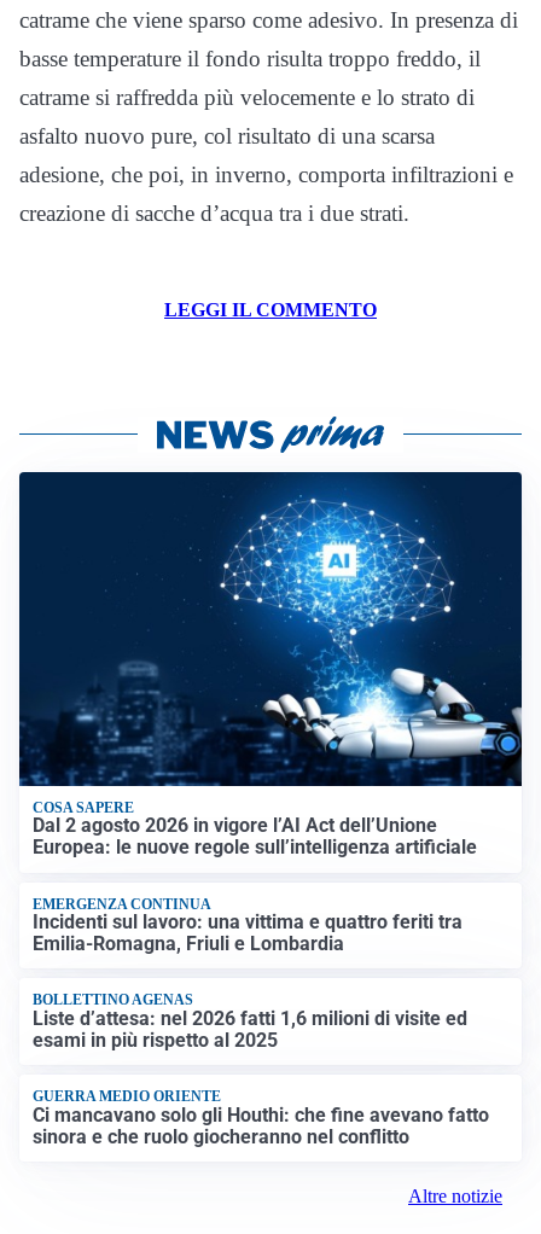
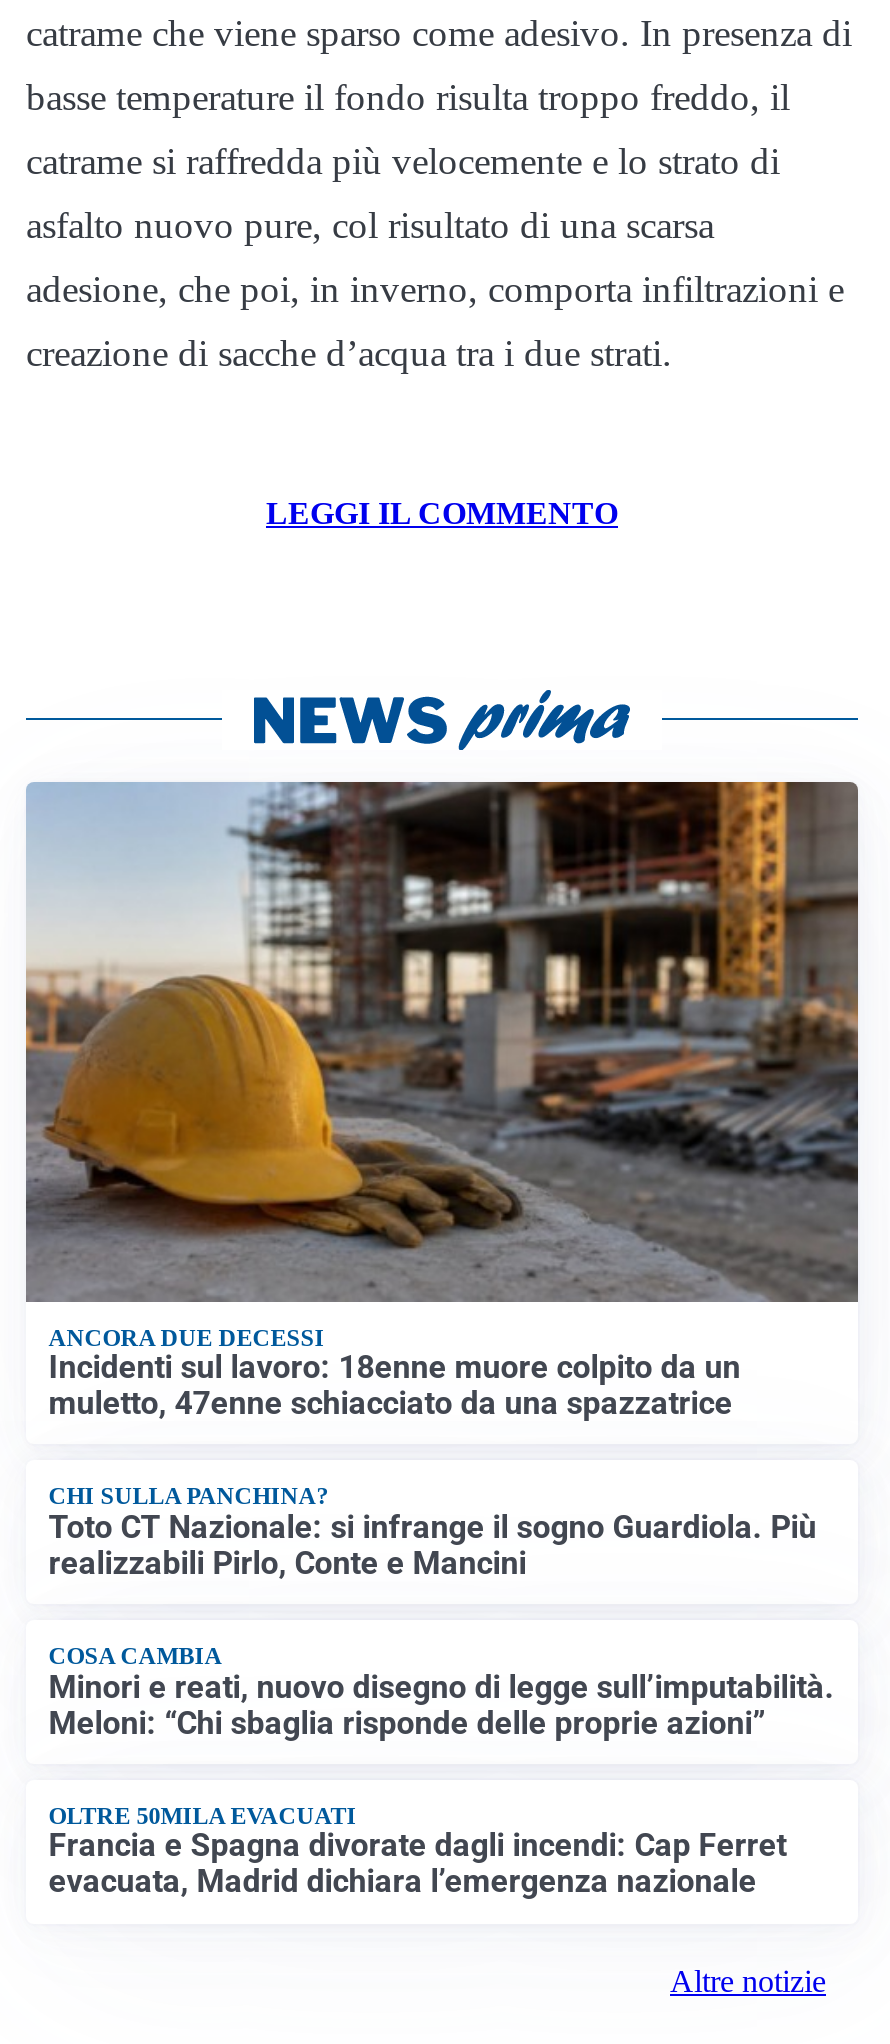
- [image]
- COSA SAPERE
- Dal 2 agosto 2026 in vigore l’AI Act dell’Unione
- Europea: le nuove regole sull’intelligenza artificiale
+ [image]
+ ANCORA DUE DECESSI
+ Incidenti sul lavoro: 18enne muore colpito da un
+ muletto, 47enne schiacciato da una spazzatrice

- EMERGENZA CONTINUA
- Incidenti sul lavoro: una vittima e quattro feriti tra
- Emilia-Romagna, Friuli e Lombardia
+ CHI SULLA PANCHINA?
+ Toto CT Nazionale: si infrange il sogno Guardiola. Più
+ realizzabili Pirlo, Conte e Mancini

- BOLLETTINO AGENAS
- Liste d’attesa: nel 2026 fatti 1,6 milioni di visite ed
- esami in più rispetto al 2025
+ COSA CAMBIA
+ Minori e reati, nuovo disegno di legge sull’imputabilità.
+ Meloni: “Chi sbaglia risponde delle proprie azioni”

- GUERRA MEDIO ORIENTE
- Ci mancavano solo gli Houthi: che fine avevano fatto
- sinora e che ruolo giocheranno nel conflitto
+ OLTRE 50MILA EVACUATI
+ Francia e Spagna divorate dagli incendi: Cap Ferret
+ evacuata, Madrid dichiara l’emergenza nazionale
